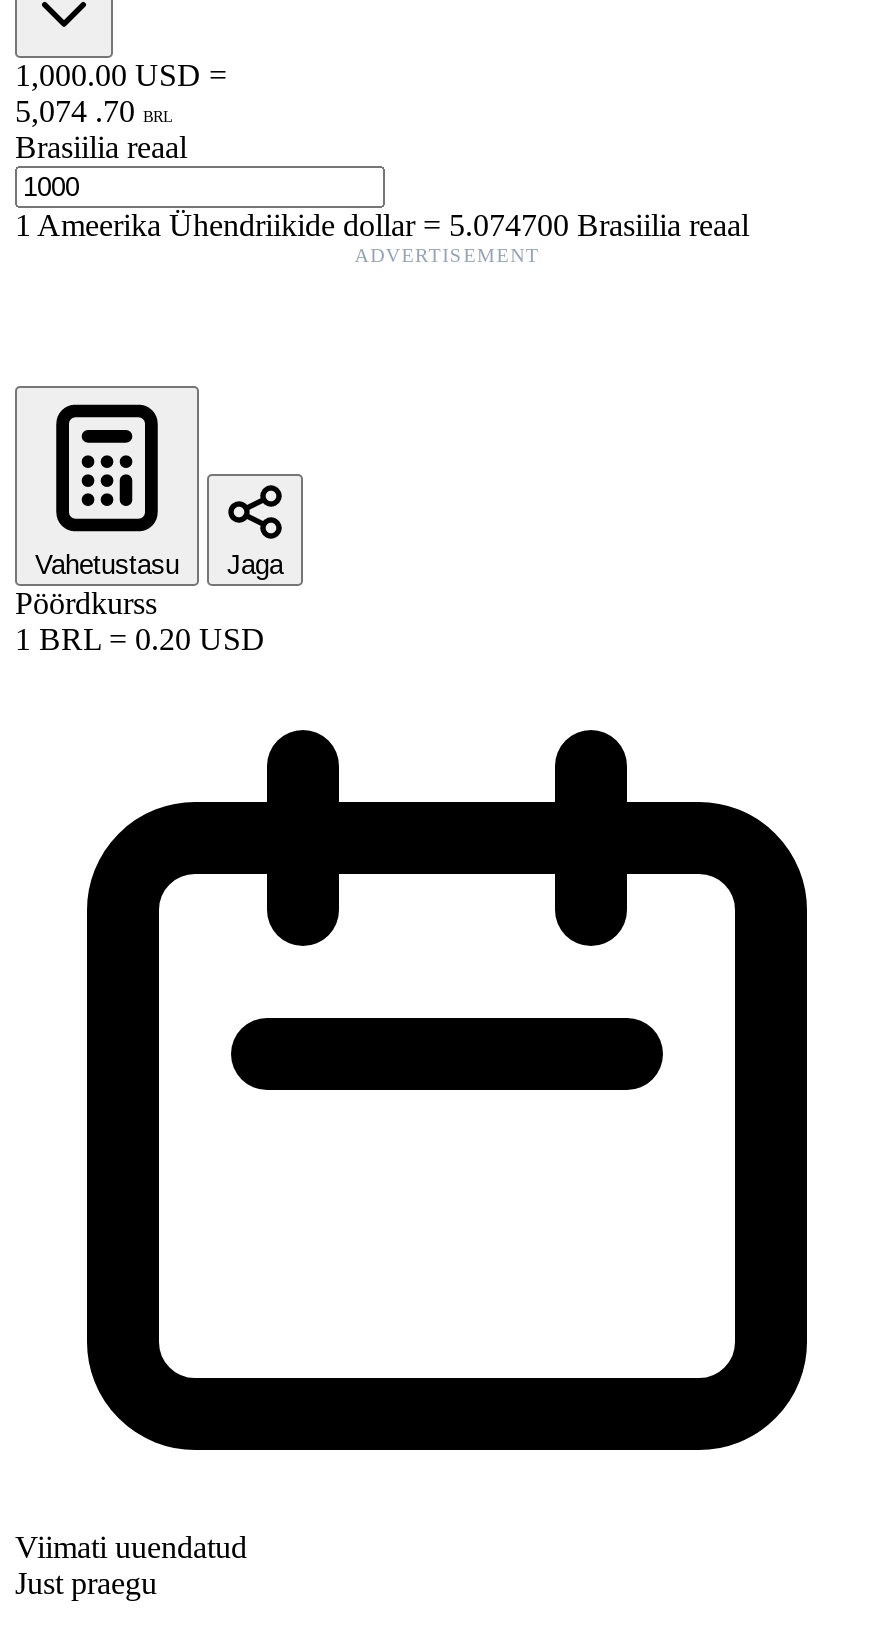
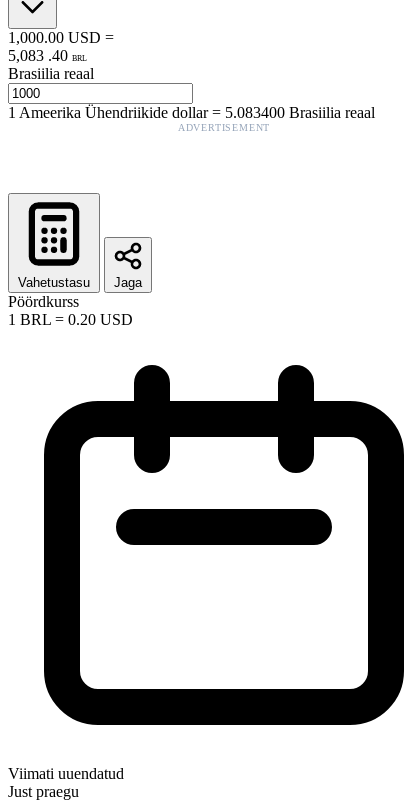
- 5,074 . 70 BRL
+ 5,083 . 40 BRL

- 1Ameerika Ühendriikide dollar = 5.074700 Brasiilia reaal
+ 1Ameerika Ühendriikide dollar = 5.083400 Brasiilia reaal
